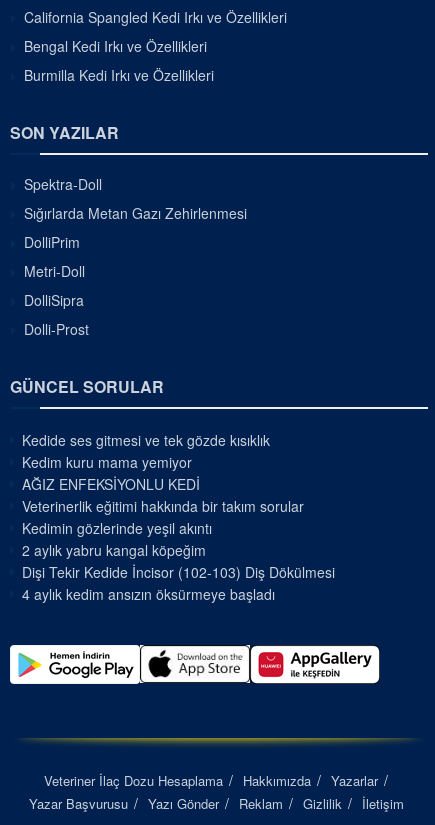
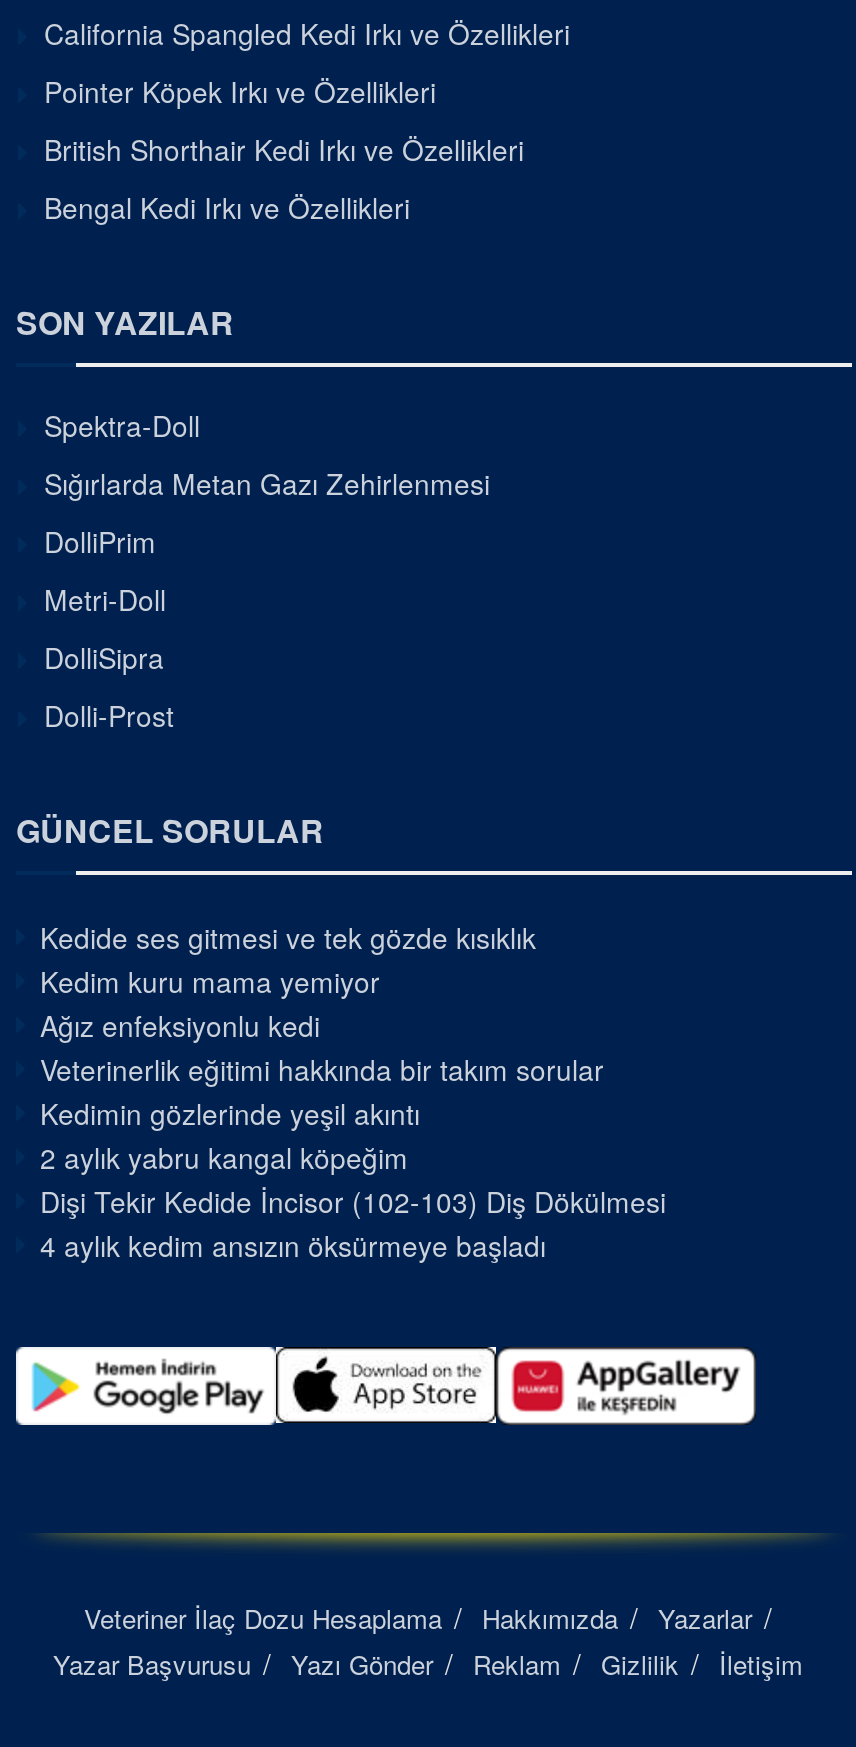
+ Pointer Köpek Irkı ve Özellikleri
+ British Shorthair Kedi Irkı ve Özellikleri

moved down: Bengal Kedi Irkı ve Özellikleri

- Burmilla Kedi Irkı ve Özellikleri

- AĞIZ ENFEKSİYONLU KEDİ
+ Ağız enfeksiyonlu kedi
